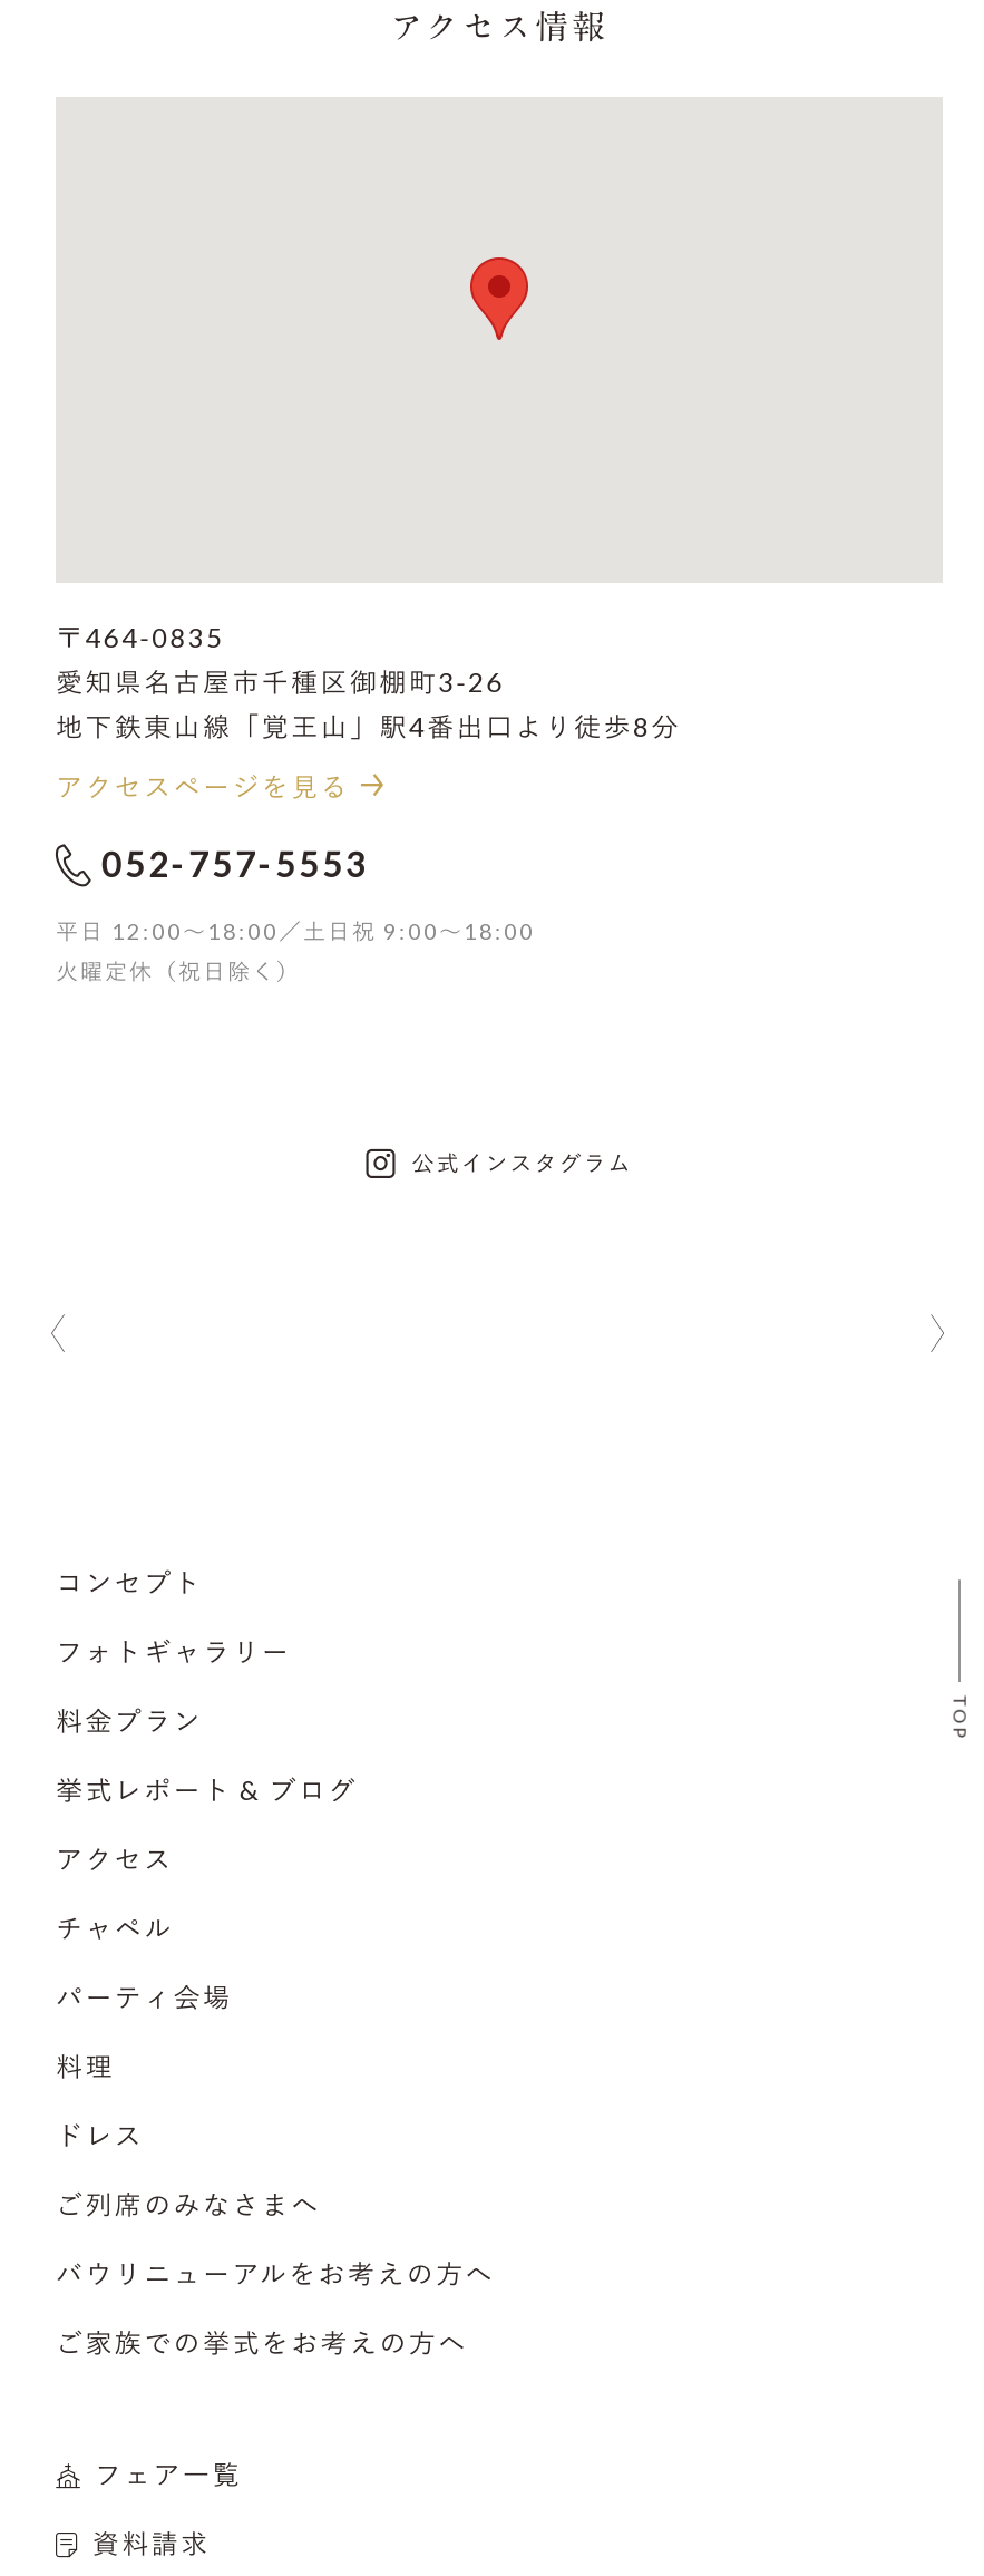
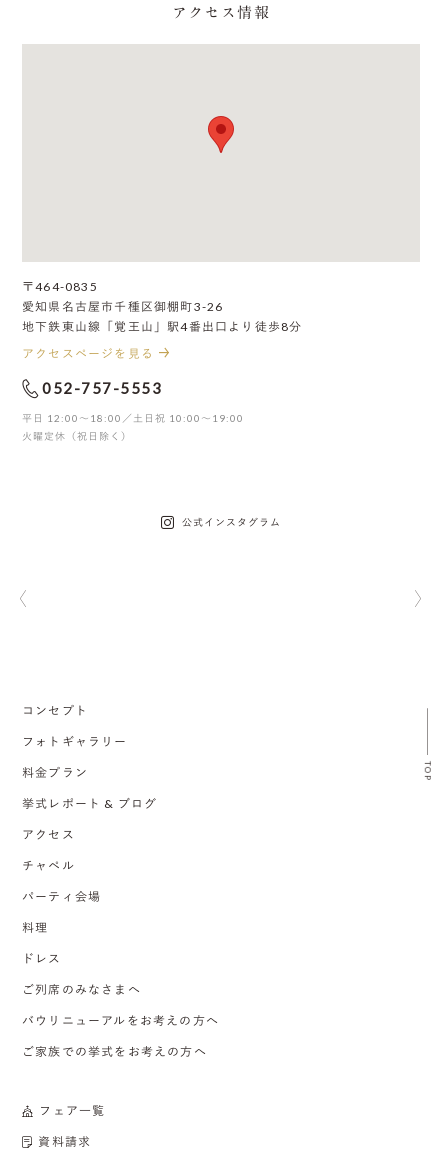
- 平日 12:00〜18:00／土日祝 9:00〜18:00
+ 平日 12:00〜18:00／土日祝 10:00〜19:00
